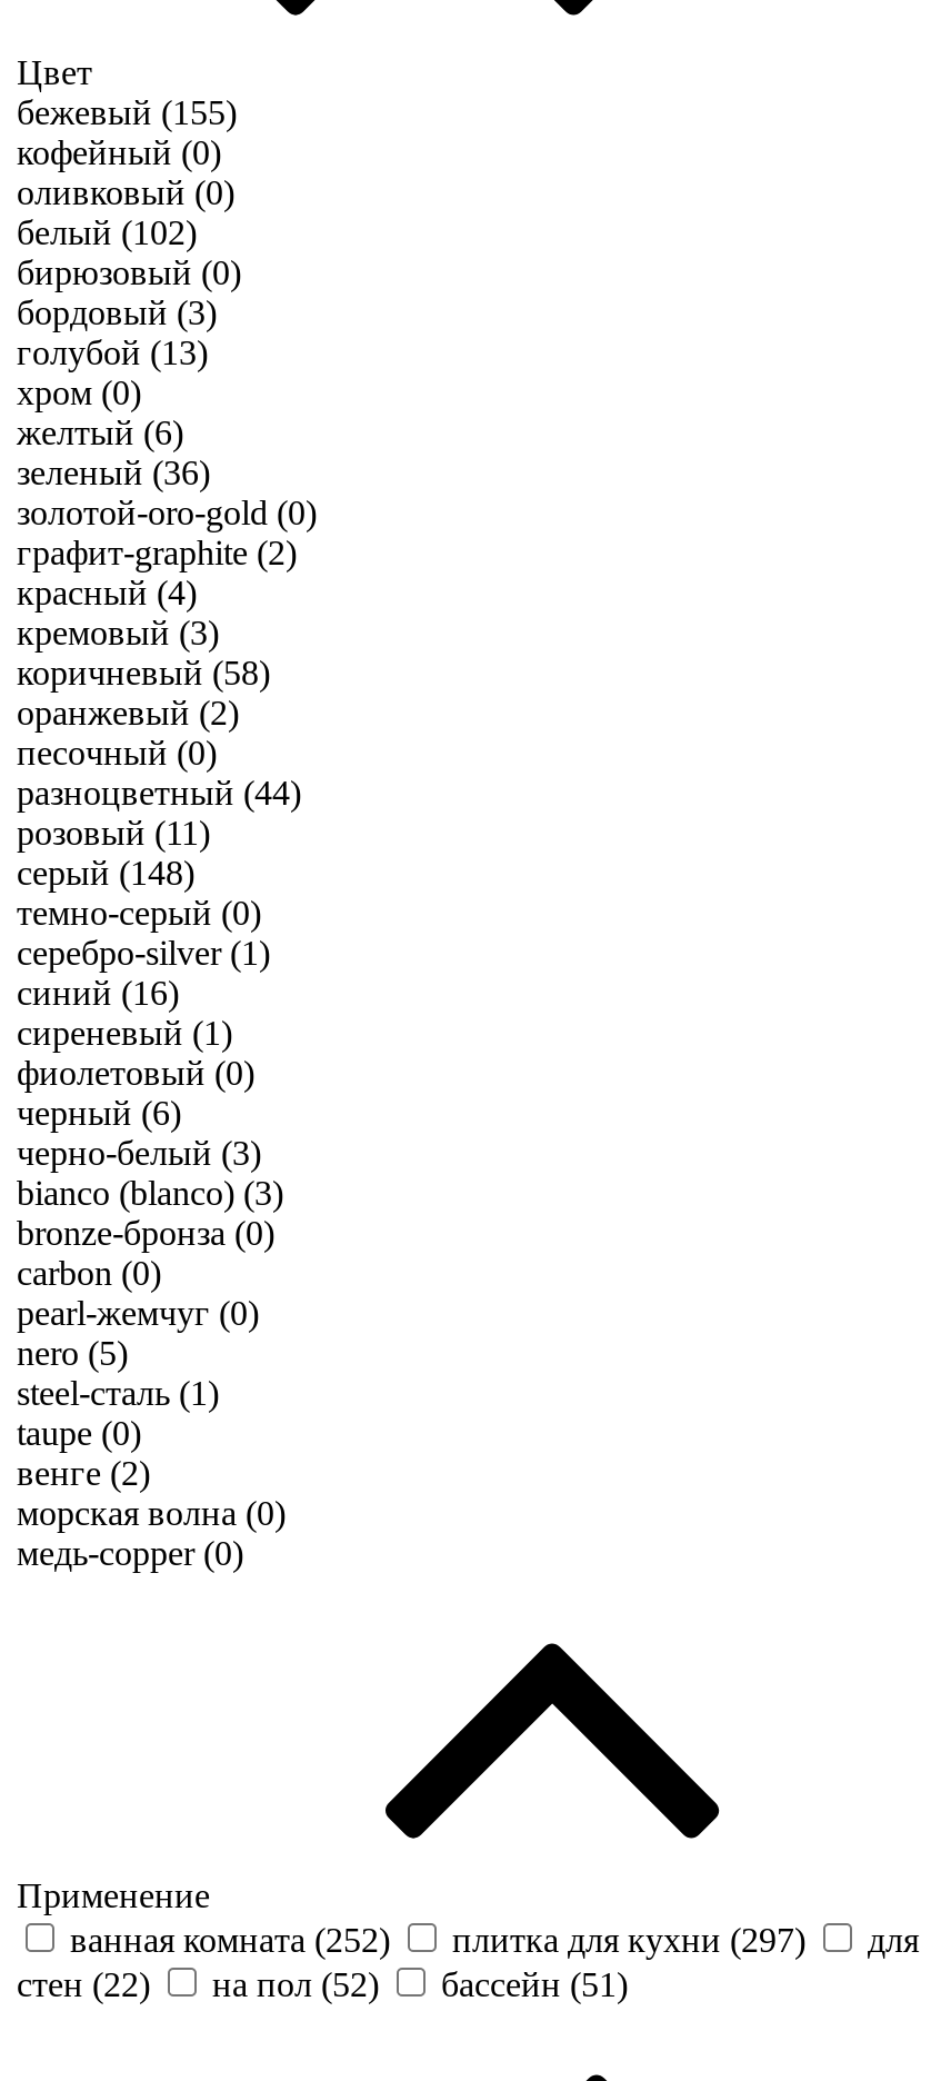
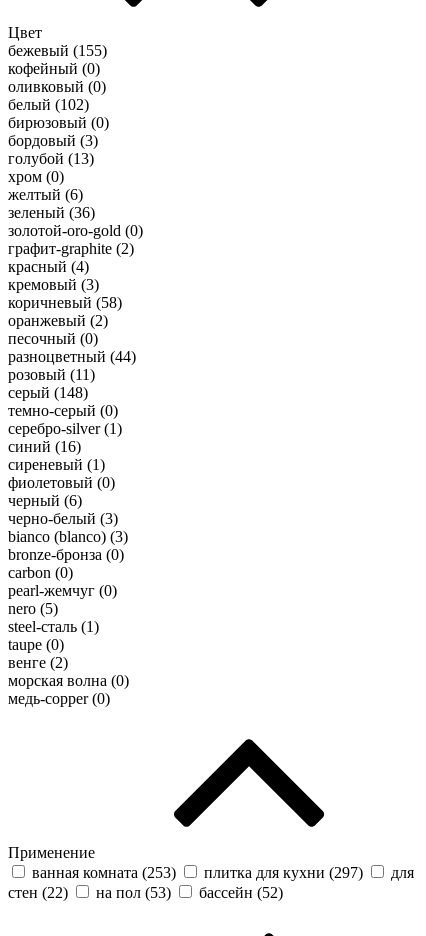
- ванная комната (252)
+ ванная комната (253)

- на пол (52)
+ на пол (53)

- бассейн (51)
+ бассейн (52)
